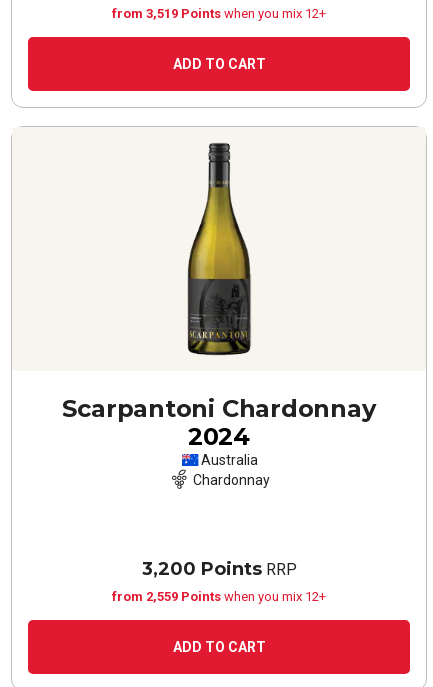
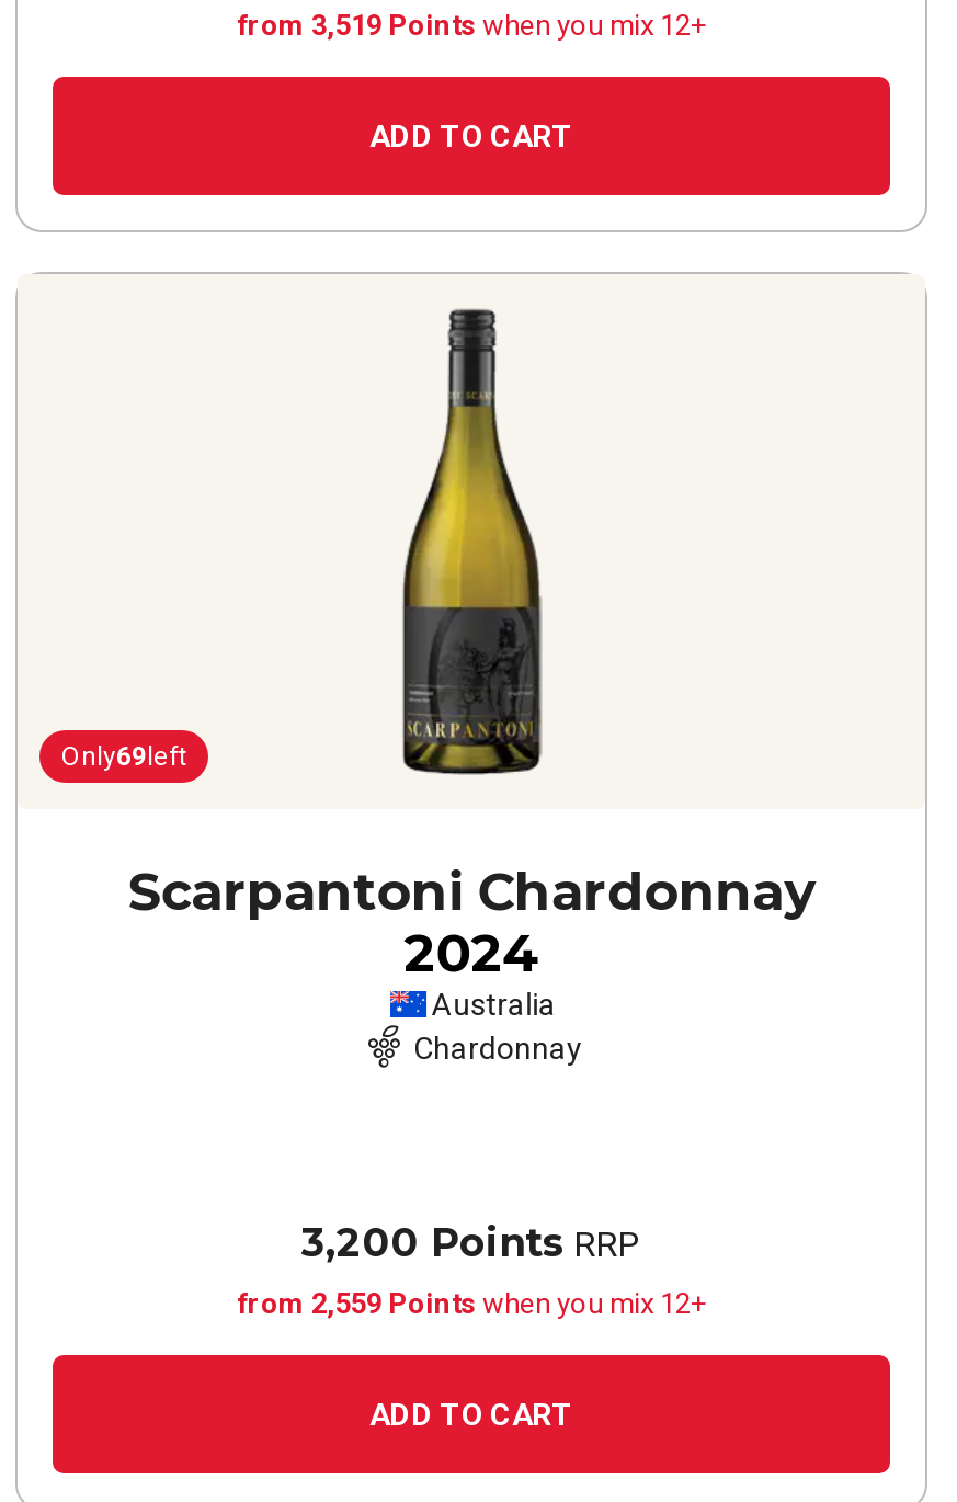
+ Only69left
